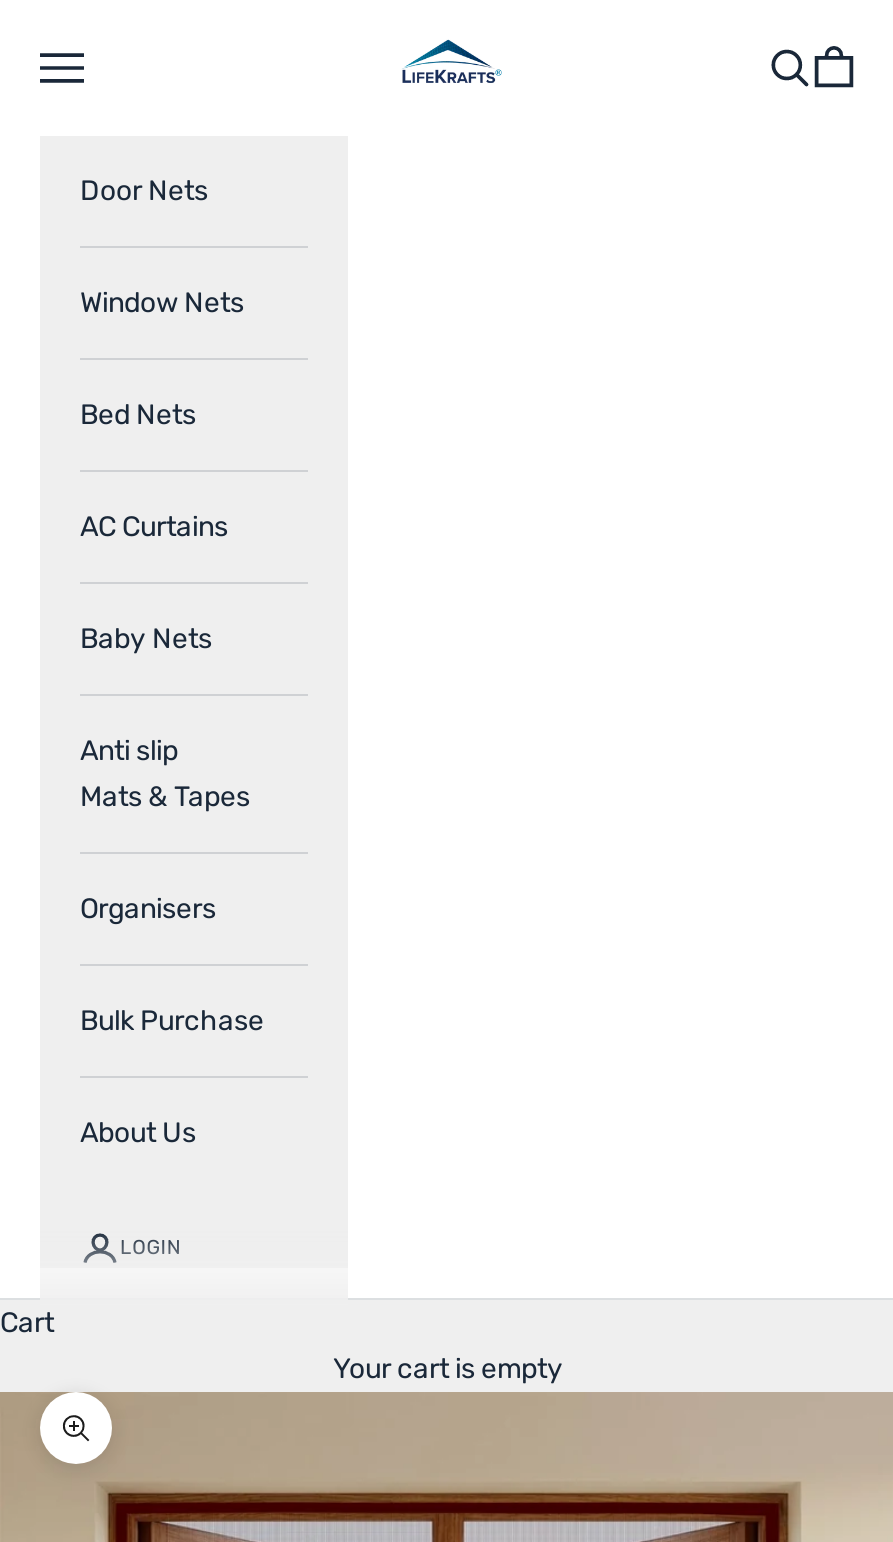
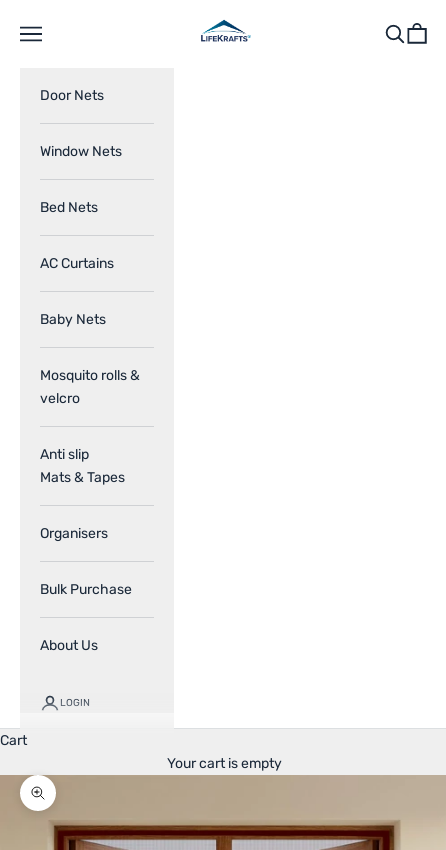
+ Mosquito rolls &
+ velcro
